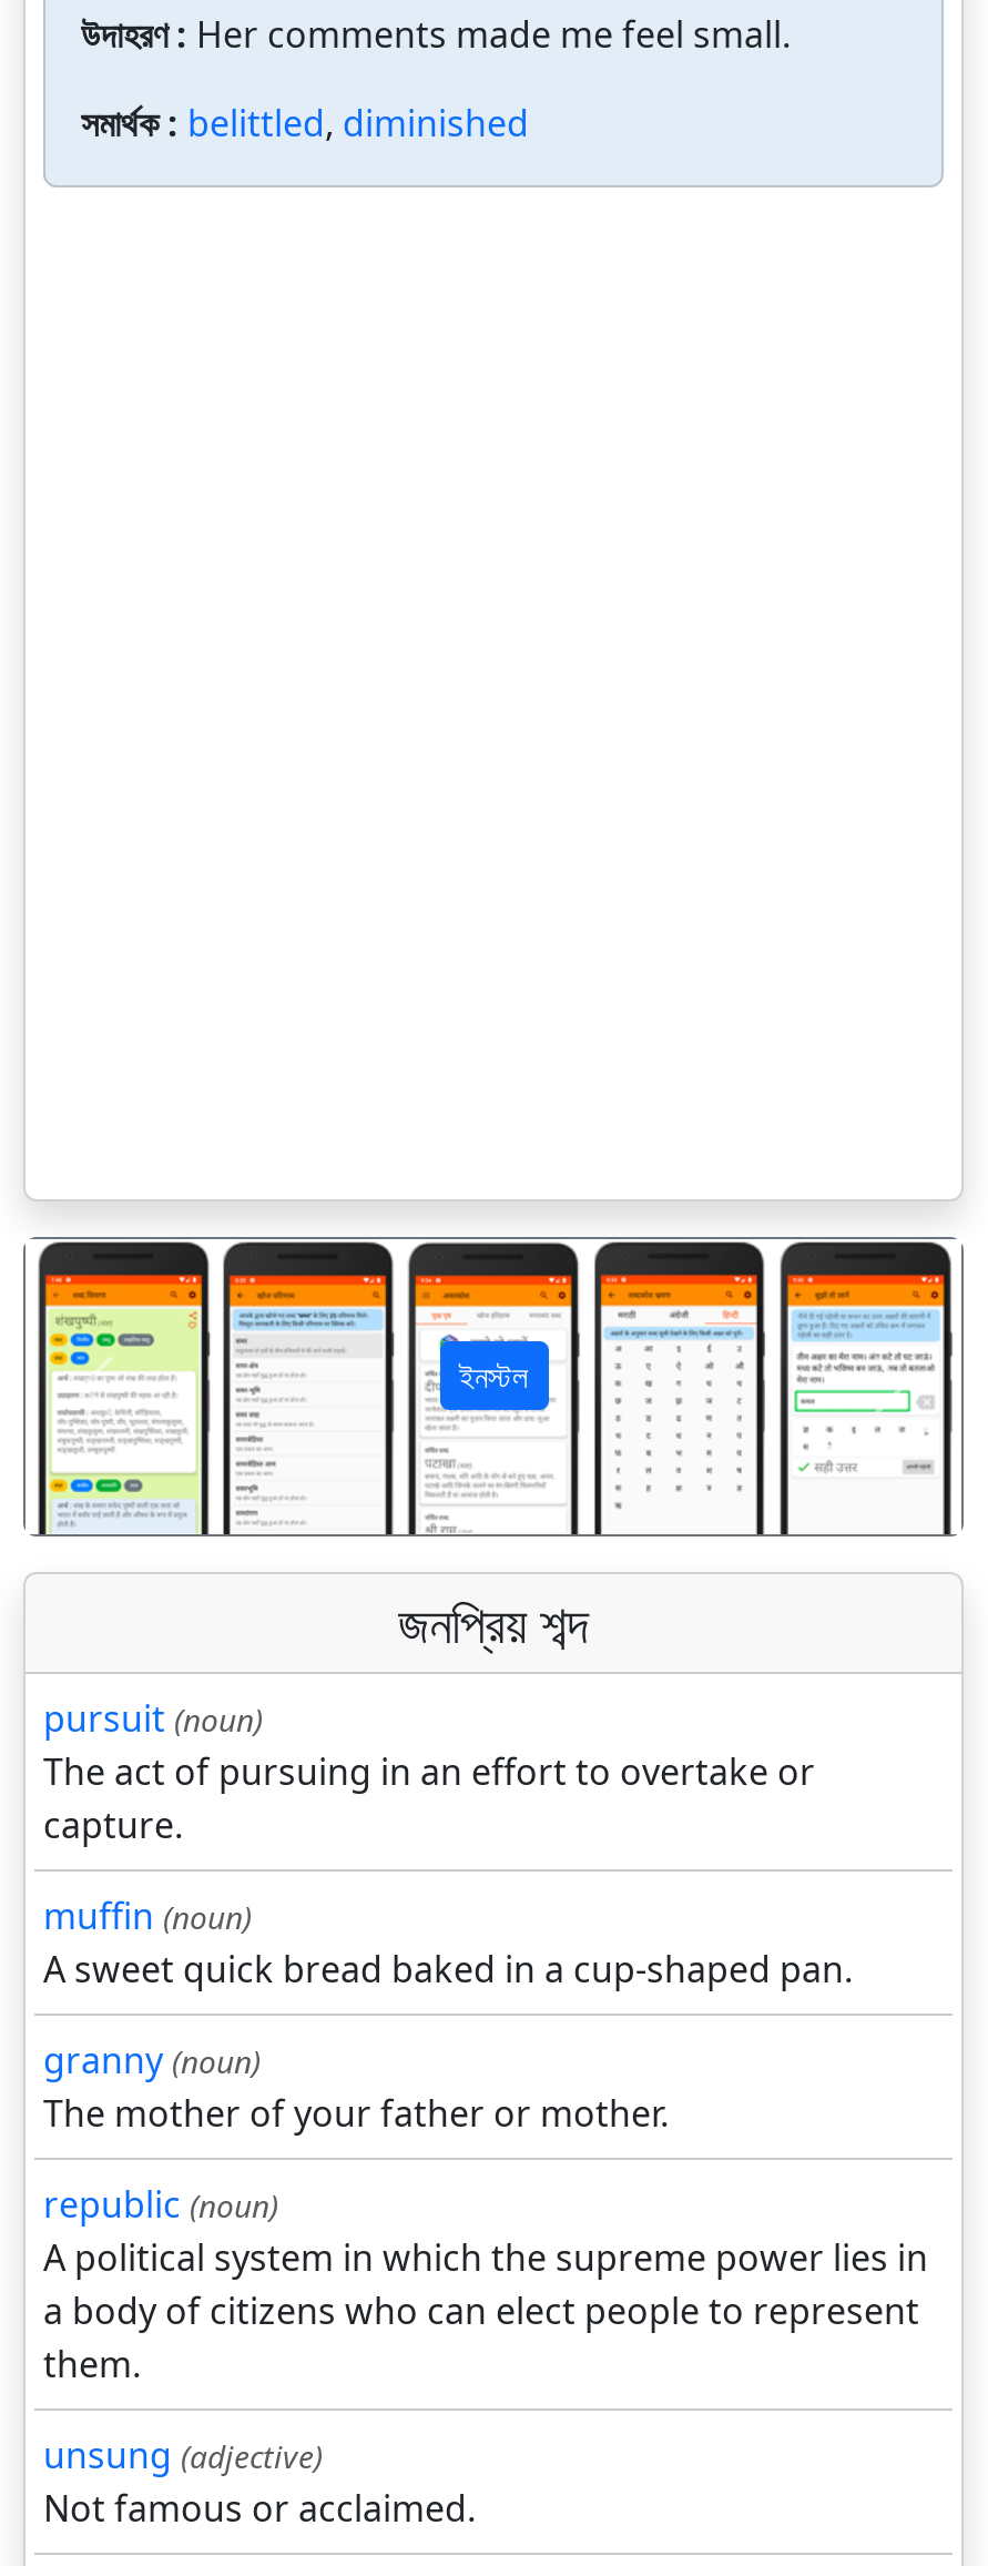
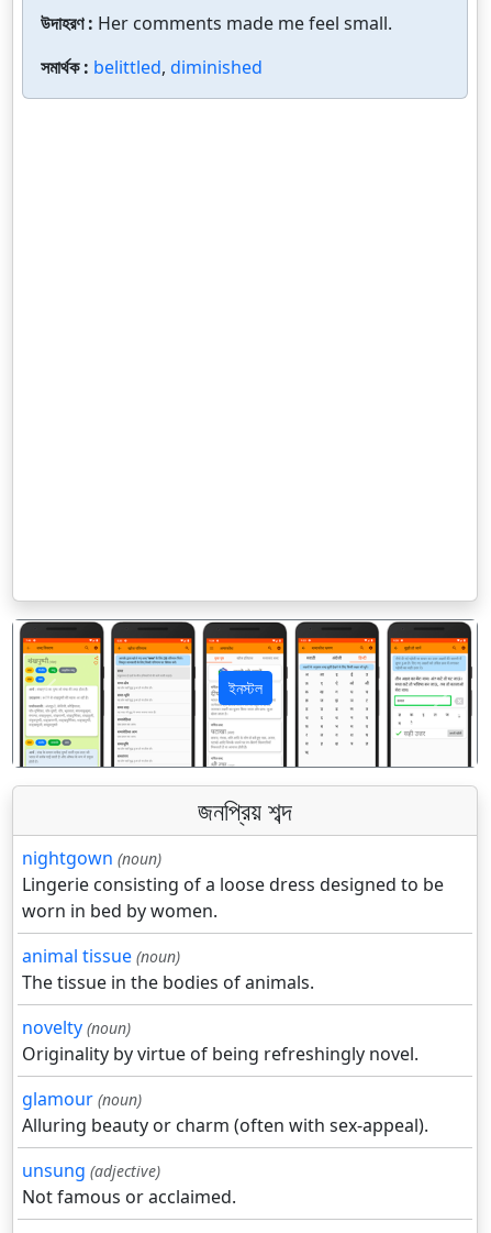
- pursuit (noun)
- The act of pursuing in an effort to overtake or
- capture.
+ nightgown (noun)
+ Lingerie consisting of a loose dress designed to be
+ worn in bed by women.

- muffin (noun)
- A sweet quick bread baked in a cup-shaped pan.
+ animal tissue (noun)
+ The tissue in the bodies of animals.

- granny (noun)
- The mother of your father or mother.
+ novelty (noun)
+ Originality by virtue of being refreshingly novel.

- republic (noun)
- A political system in which the supreme power lies in
- a body of citizens who can elect people to represent
- them.
+ glamour (noun)
+ Alluring beauty or charm (often with sex-appeal).
